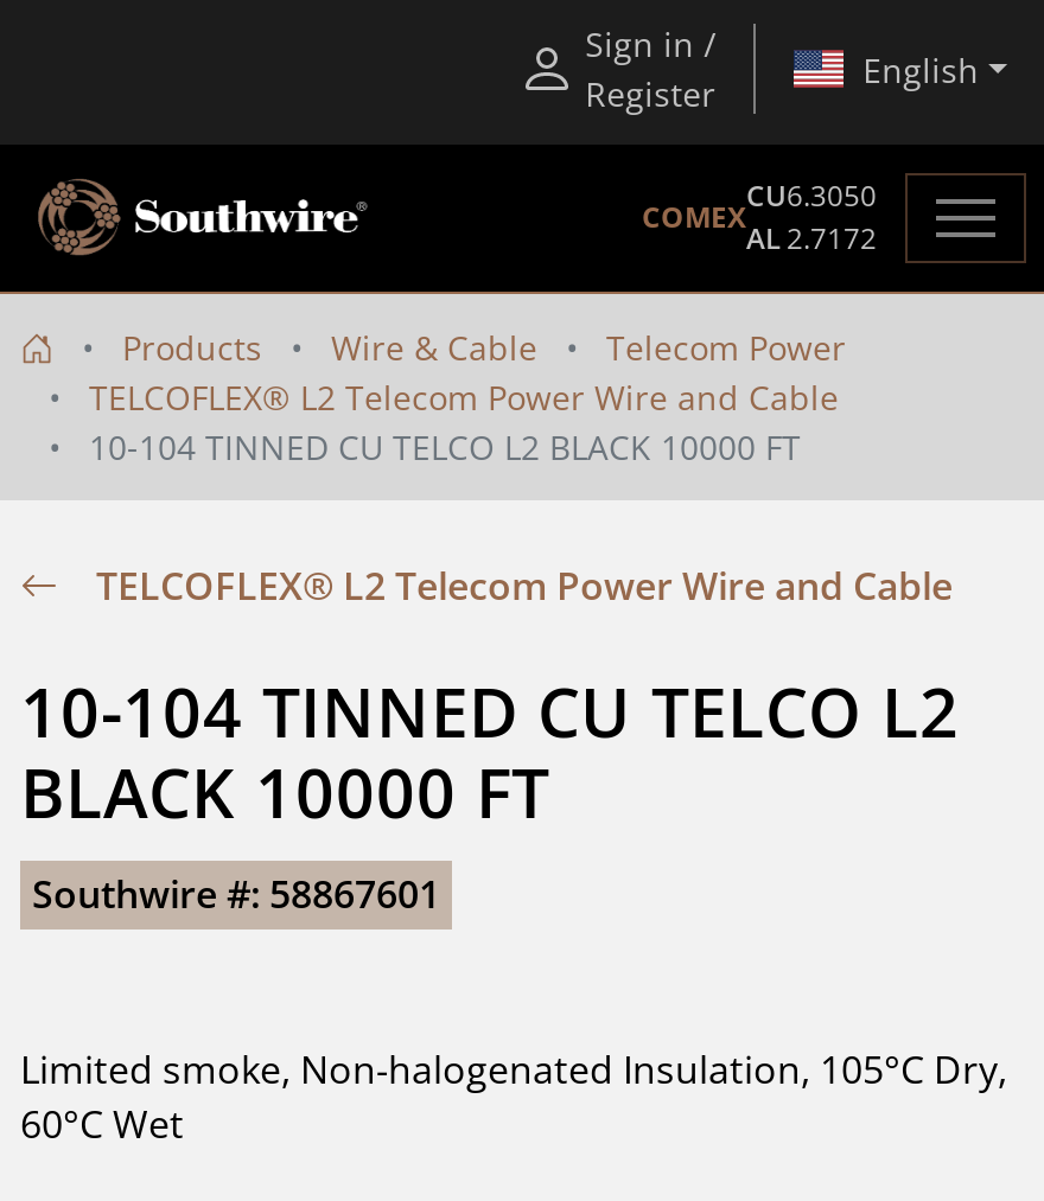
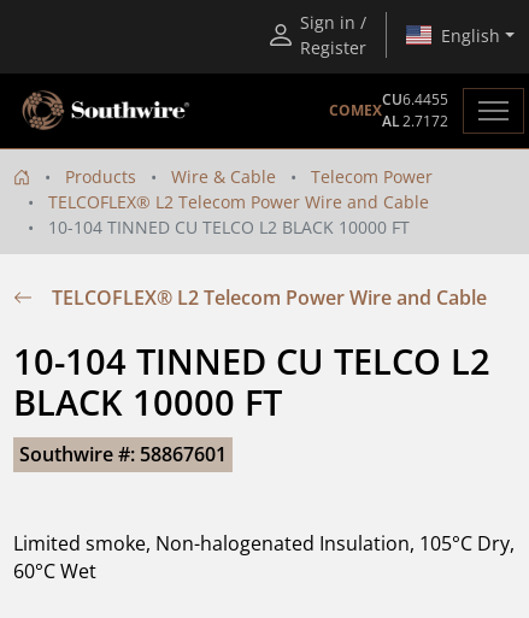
- CU6.3050
+ CU6.4455
